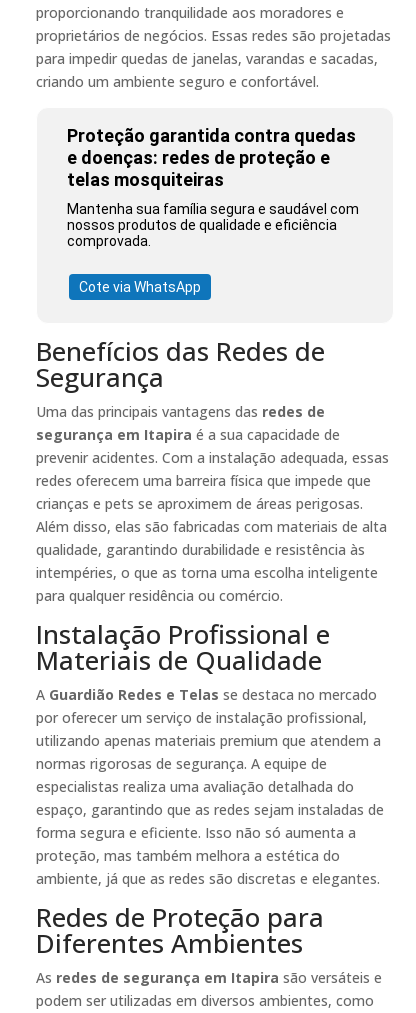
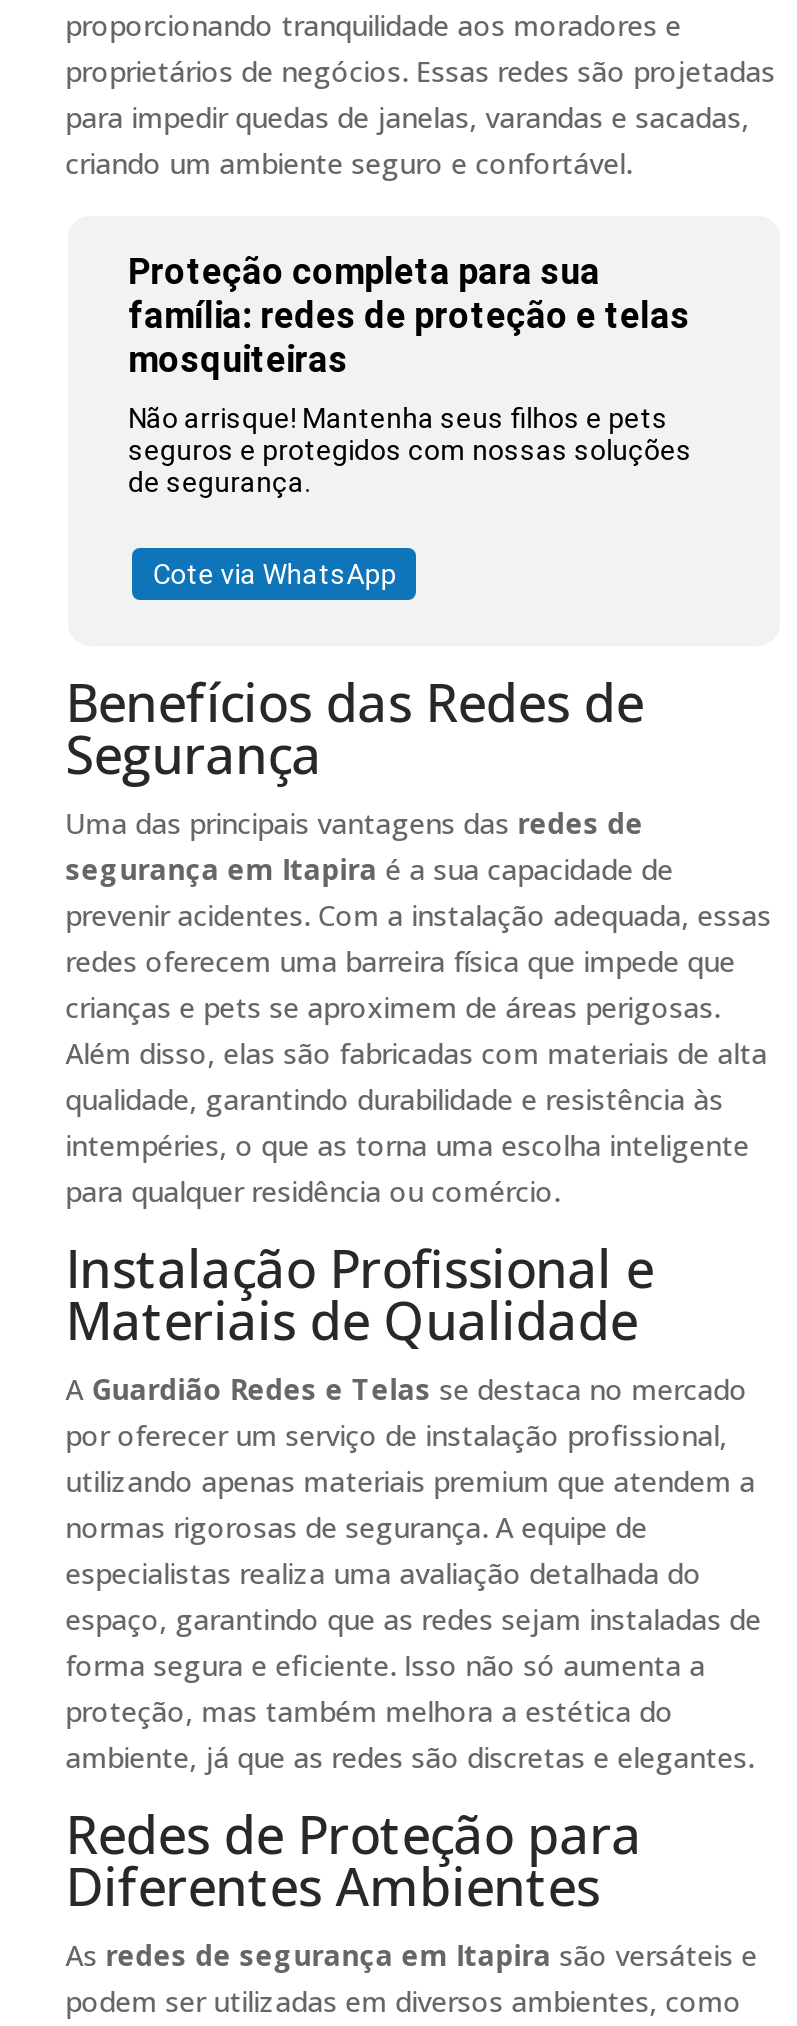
- Proteção garantida contra quedas
- e doenças: redes de proteção e
- telas mosquiteiras
+ Proteção completa para sua
+ família: redes de proteção e telas
+ mosquiteiras

- Mantenha sua família segura e saudável com
- nossos produtos de qualidade e eficiência
- comprovada.
+ Não arrisque! Mantenha seus filhos e pets
+ seguros e protegidos com nossas soluções
+ de segurança.
